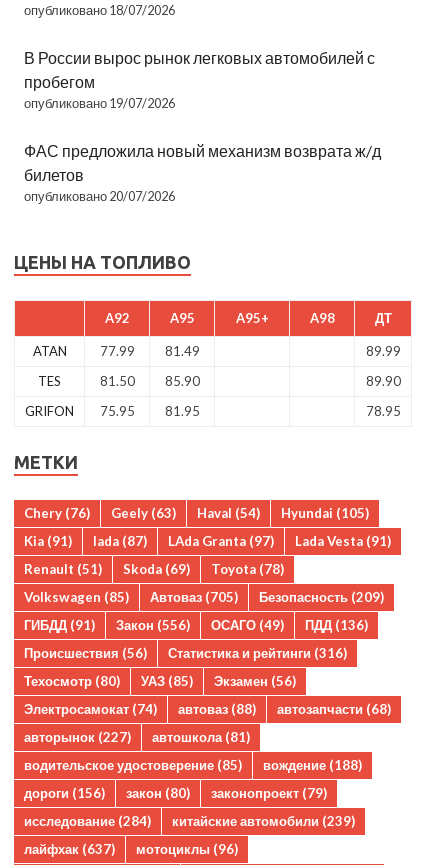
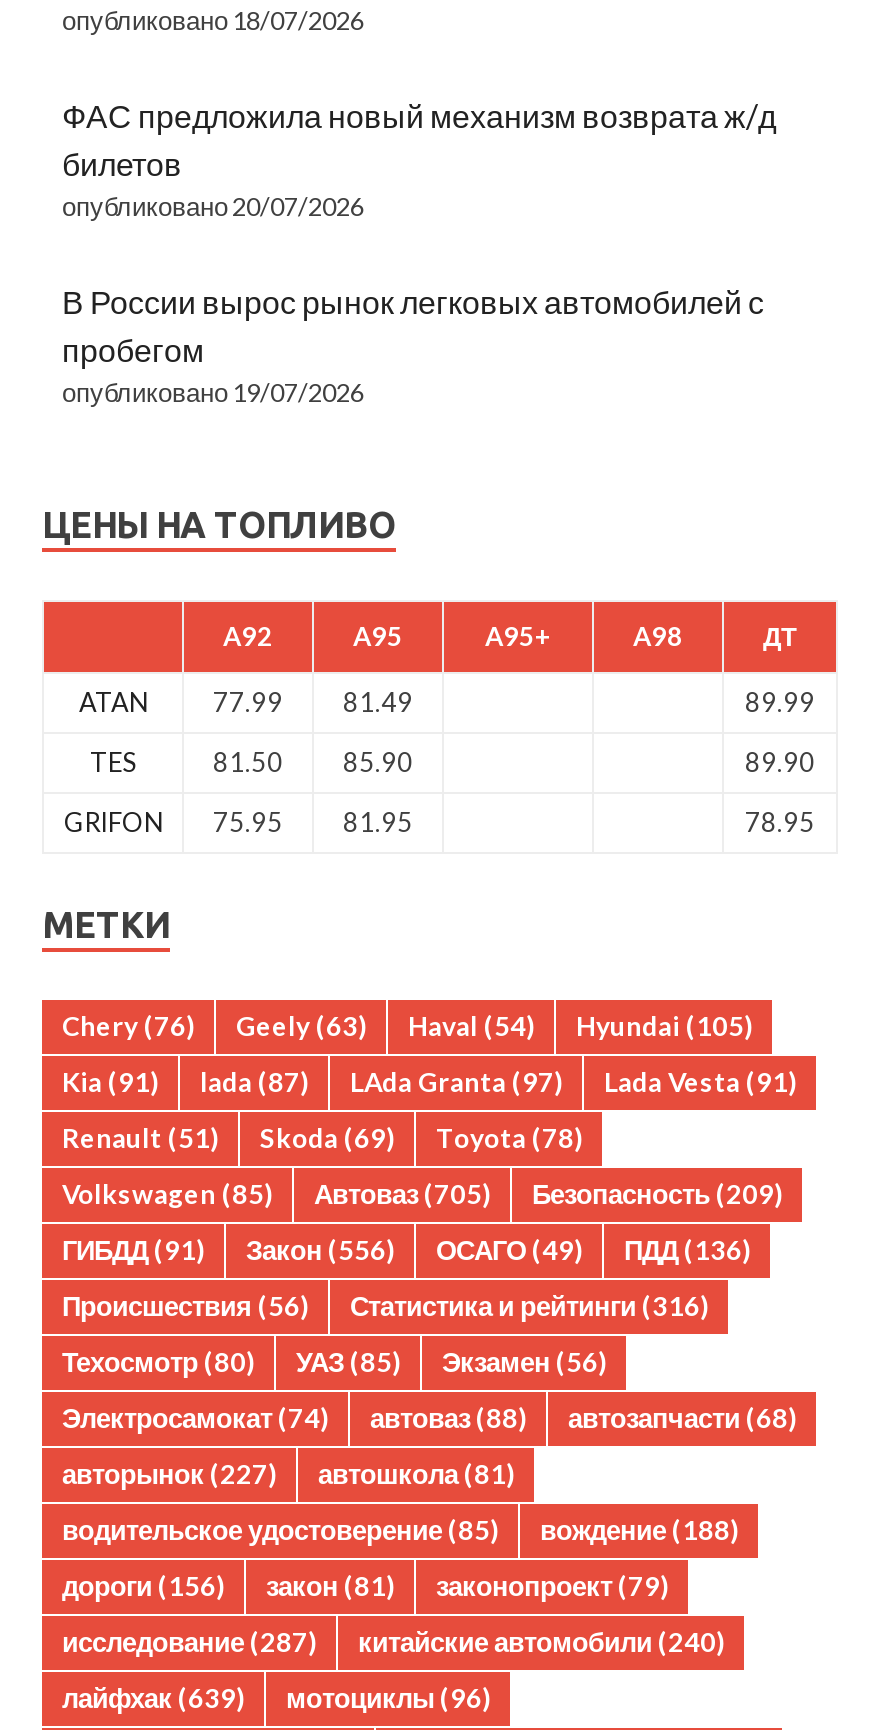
moved down: В России вырос рынок легковых автомобилей с | пробегом | опубликовано 19/07/2026

moved up: ФАС предложила новый механизм возврата ж/д | билетов | опубликовано 20/07/2026

- дороги (156) закон (80) законопроект (79)
+ дороги (156) закон (81) законопроект (79)

- исследование (284)
+ исследование (287)

- китайские автомобили (239)
+ китайские автомобили (240)

- лайфхак (637) мотоциклы (96)
+ лайфхак (639) мотоциклы (96)
